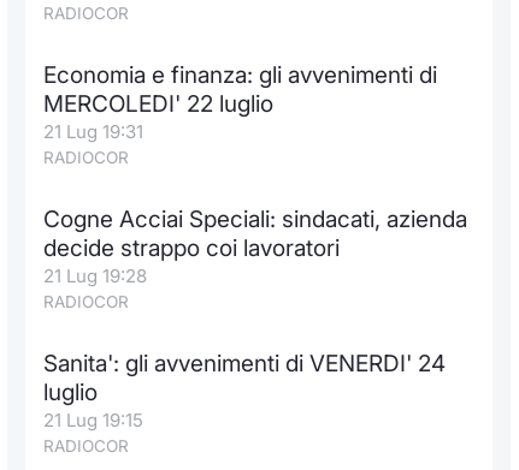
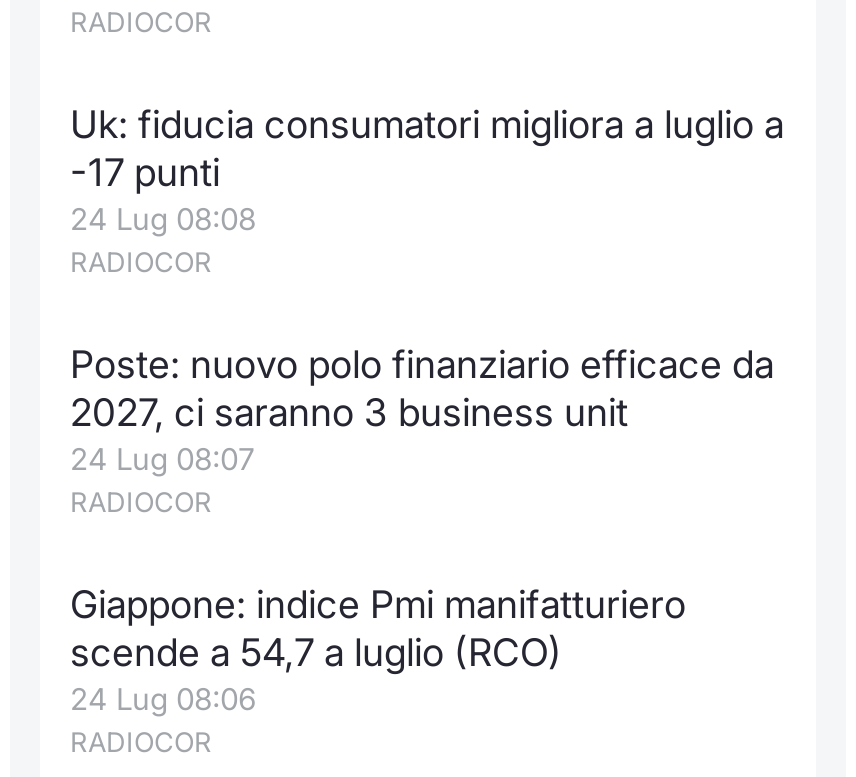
- Economia e finanza: gli avvenimenti di
- MERCOLEDI' 22 luglio
- 21 Lug 19:31
+ Uk: fiducia consumatori migliora a luglio a
+ -17 punti
+ 24 Lug 08:08

- Cogne Acciai Speciali: sindacati, azienda
- decide strappo coi lavoratori
- 21 Lug 19:28
+ Poste: nuovo polo finanziario efficace da
+ 2027, ci saranno 3 business unit
+ 24 Lug 08:07

- Sanita': gli avvenimenti di VENERDI' 24
- luglio
- 21 Lug 19:15
+ Giappone: indice Pmi manifatturiero
+ scende a 54,7 a luglio (RCO)
+ 24 Lug 08:06
